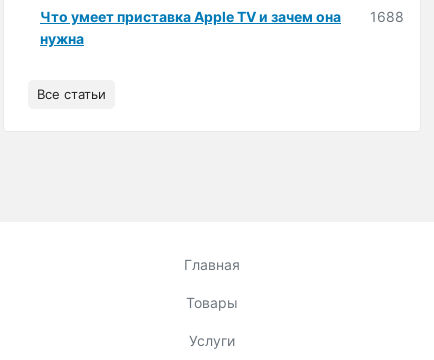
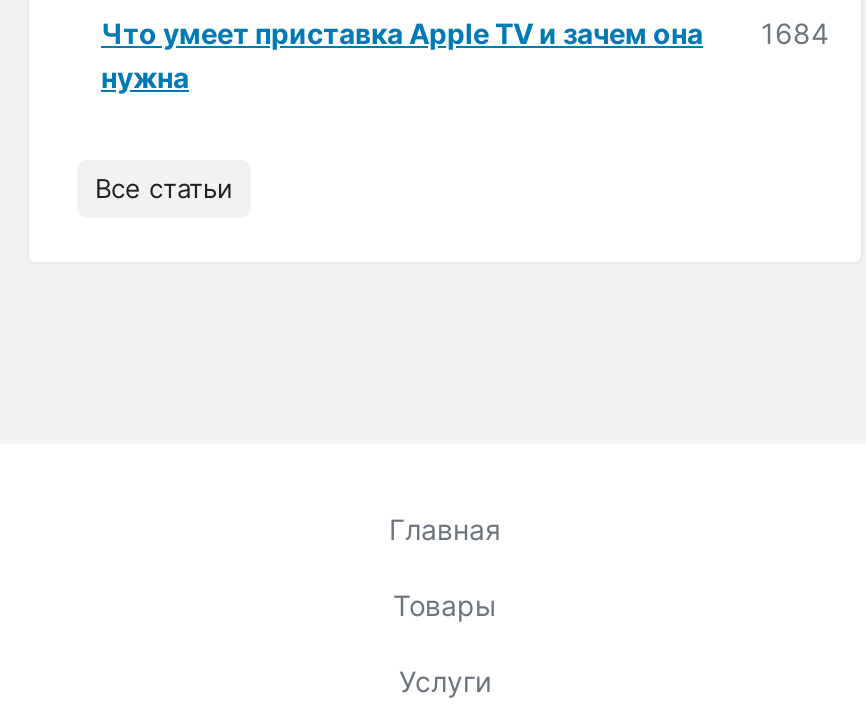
- Что умеет приставка Apple TV и зачем она 1688
+ Что умеет приставка Apple TV и зачем она 1684
